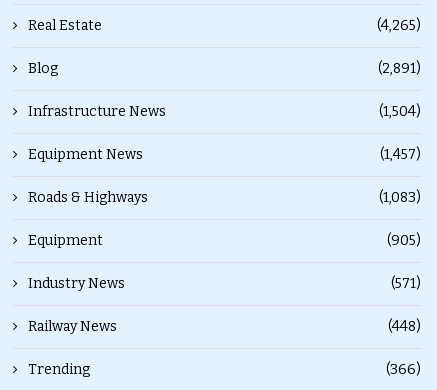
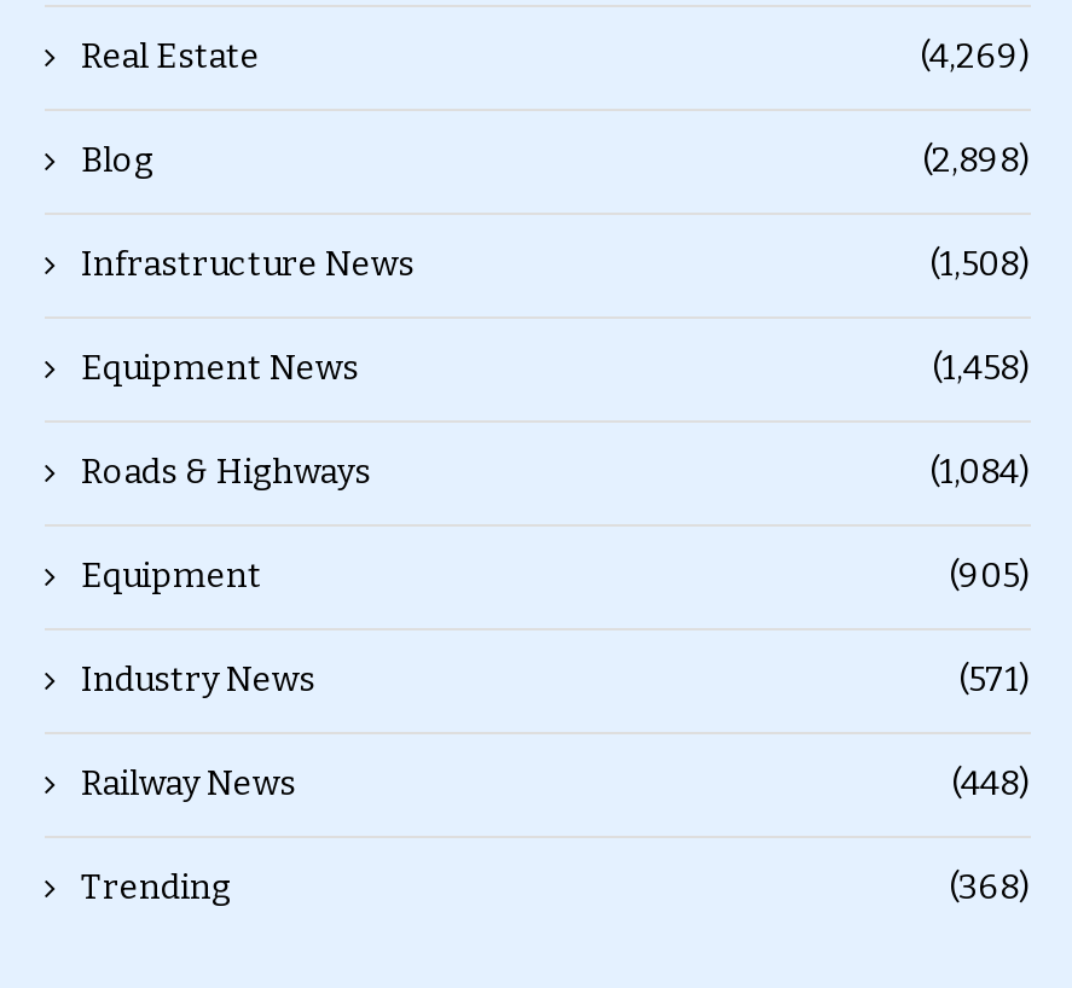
- (4,265)
+ (4,269)

- (2,891)
+ (2,898)

- (1,504)
+ (1,508)

- (1,457)
+ (1,458)

- (1,083)
+ (1,084)

- (366)
+ (368)
